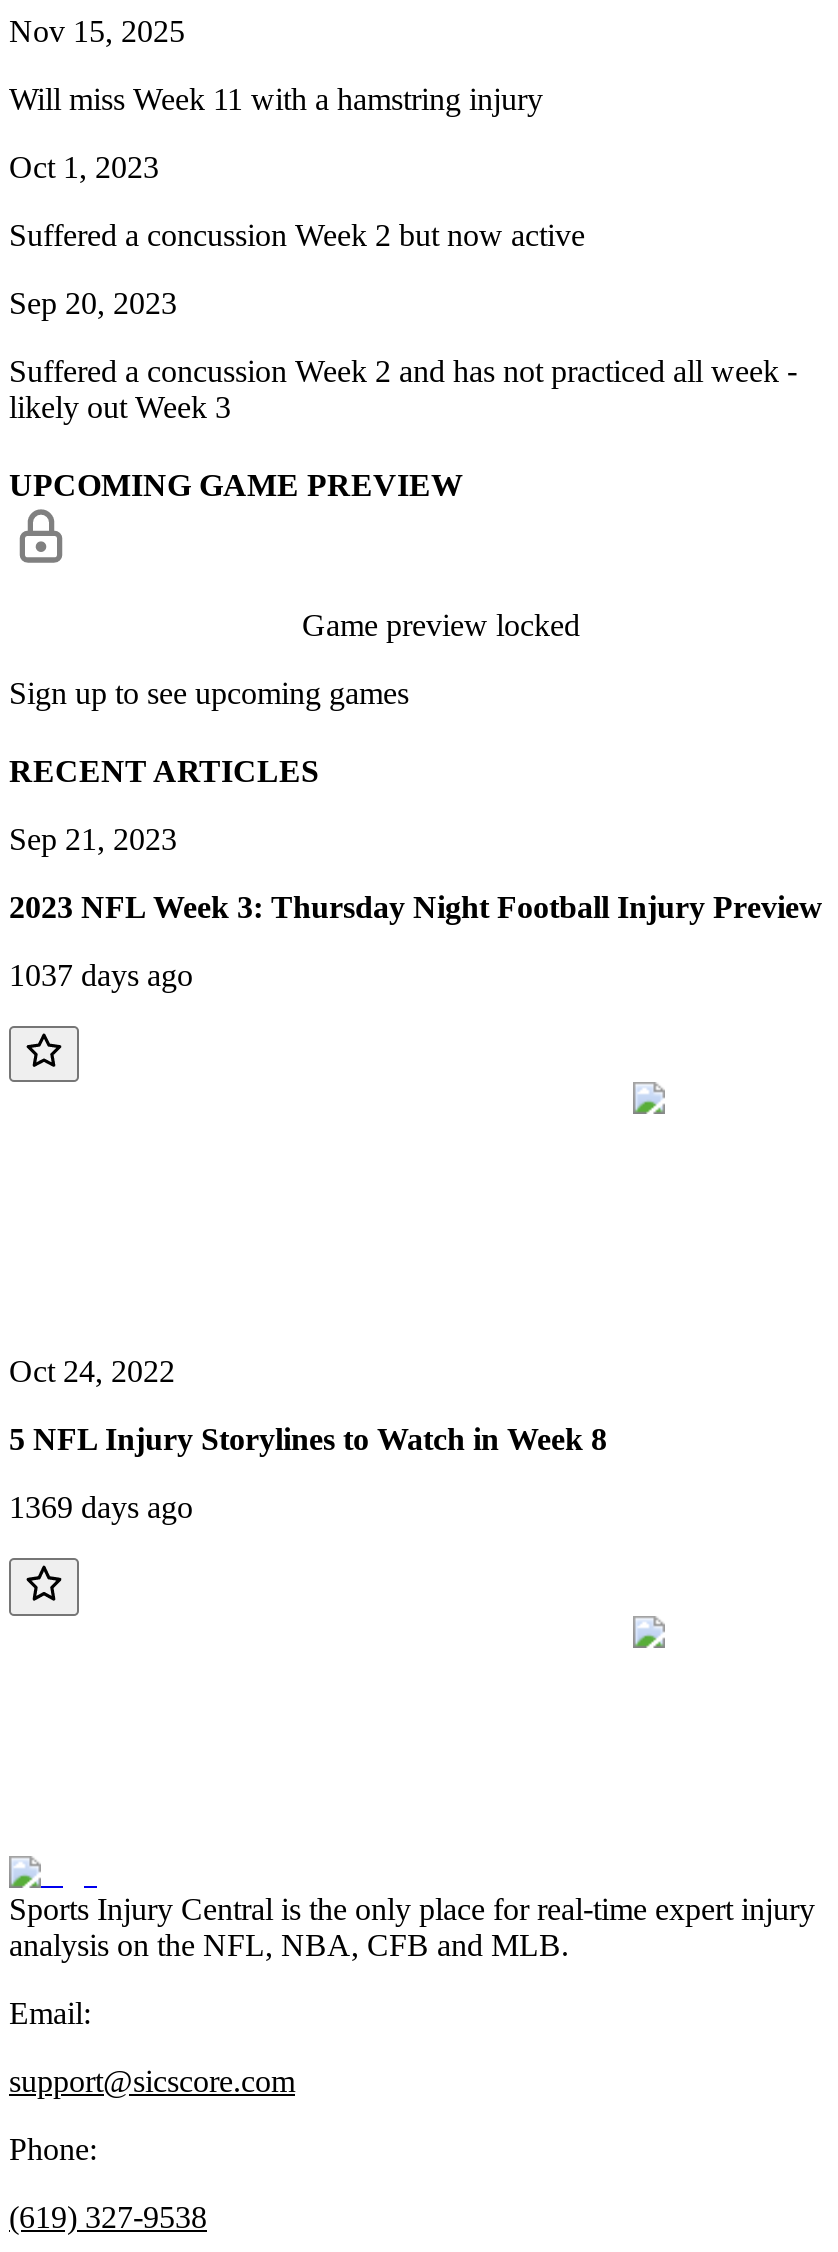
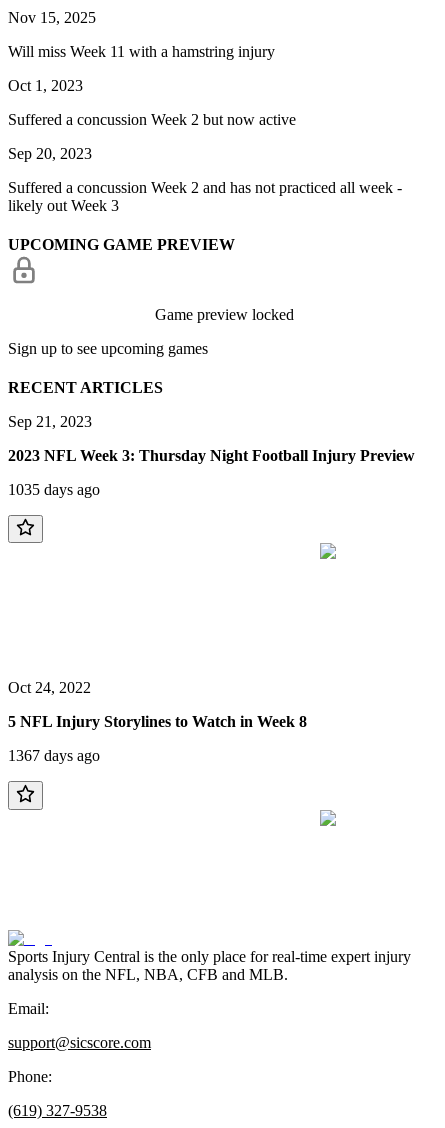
- 1037 days ago
+ 1035 days ago

- 1369 days ago
+ 1367 days ago
